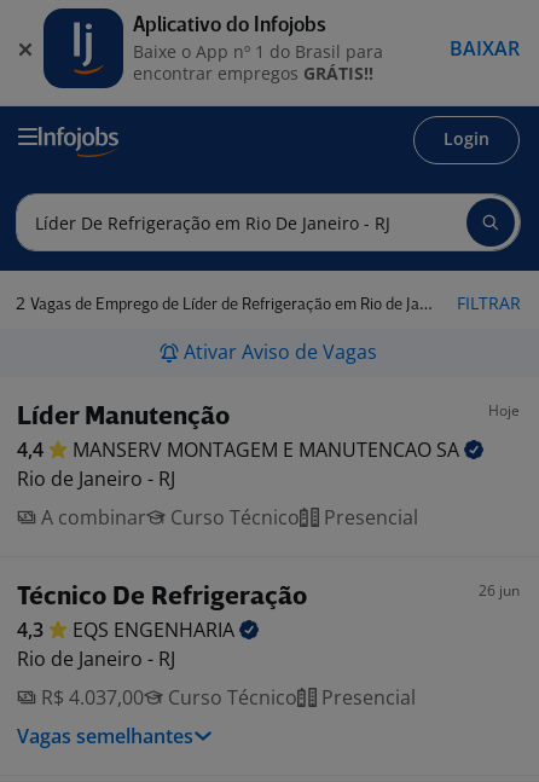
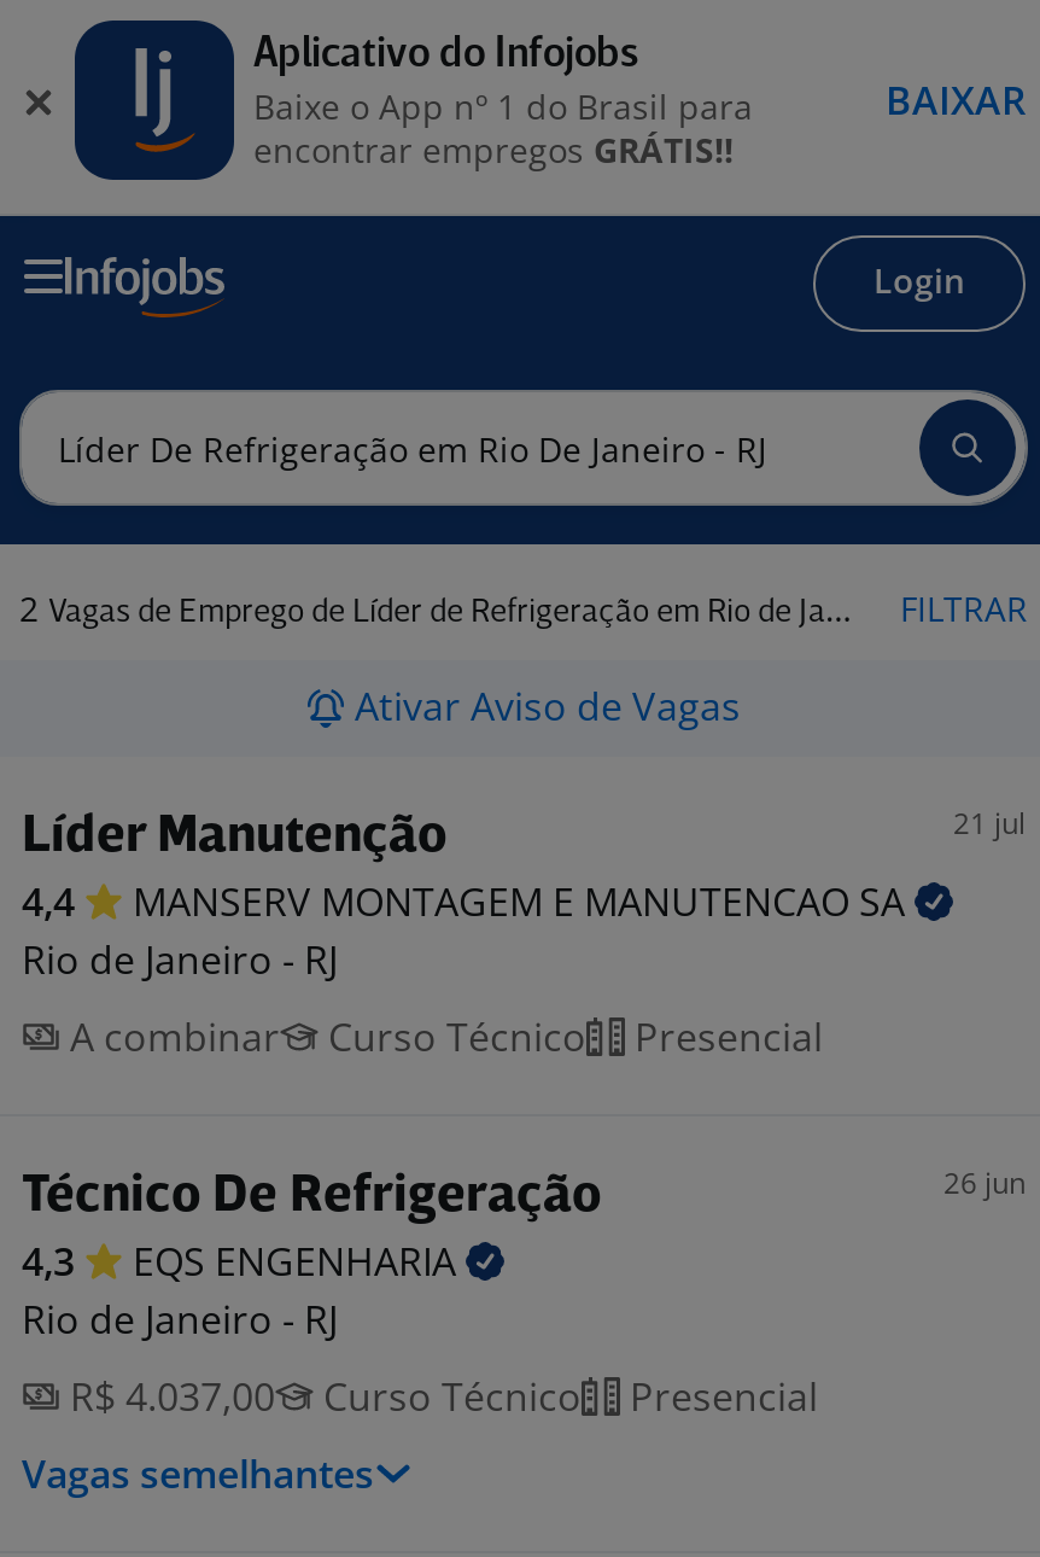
- Hoje
+ 21 jul
